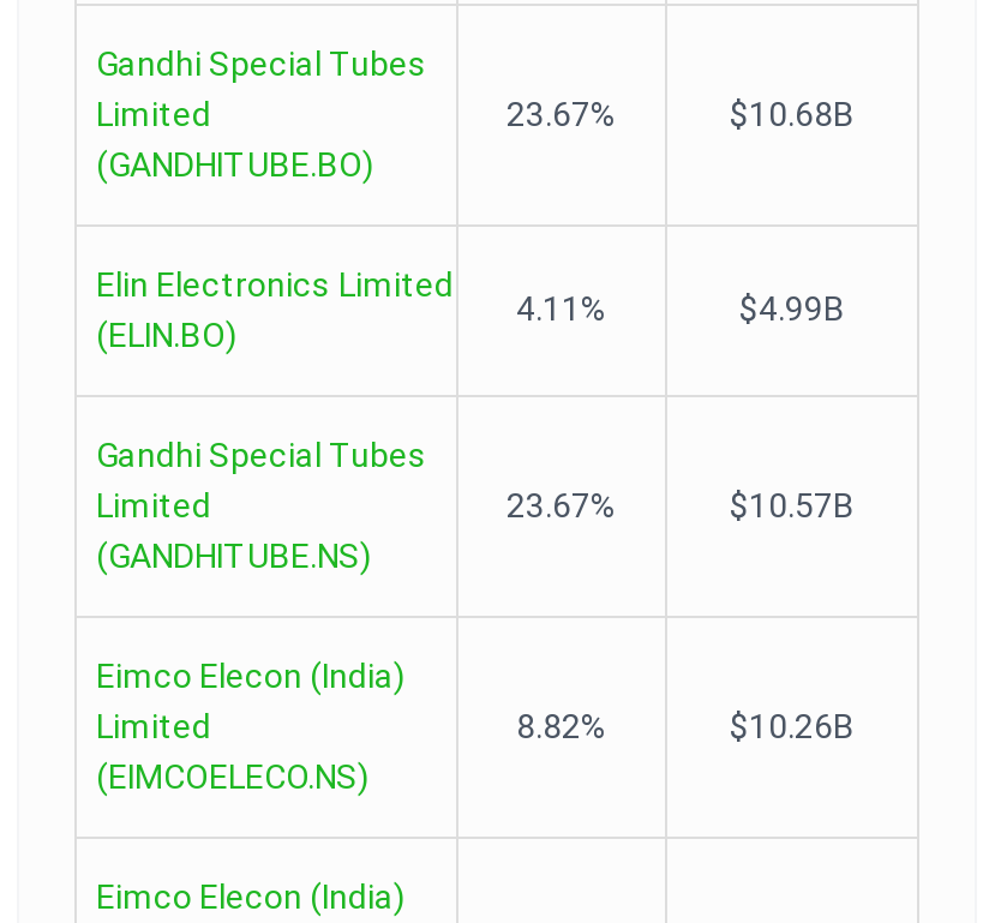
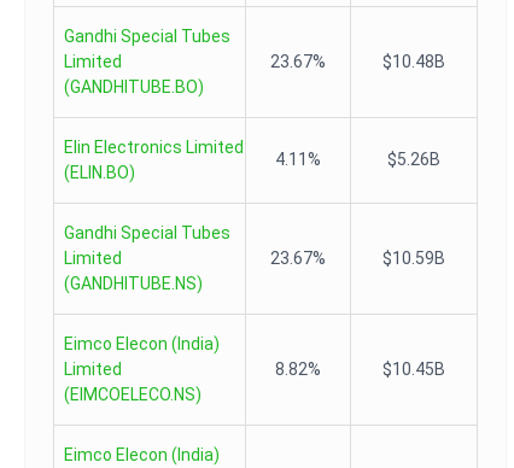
- $10.68B
+ $10.48B

- $4.99B
+ $5.26B

- $10.57B
+ $10.59B

- $10.26B
+ $10.45B
